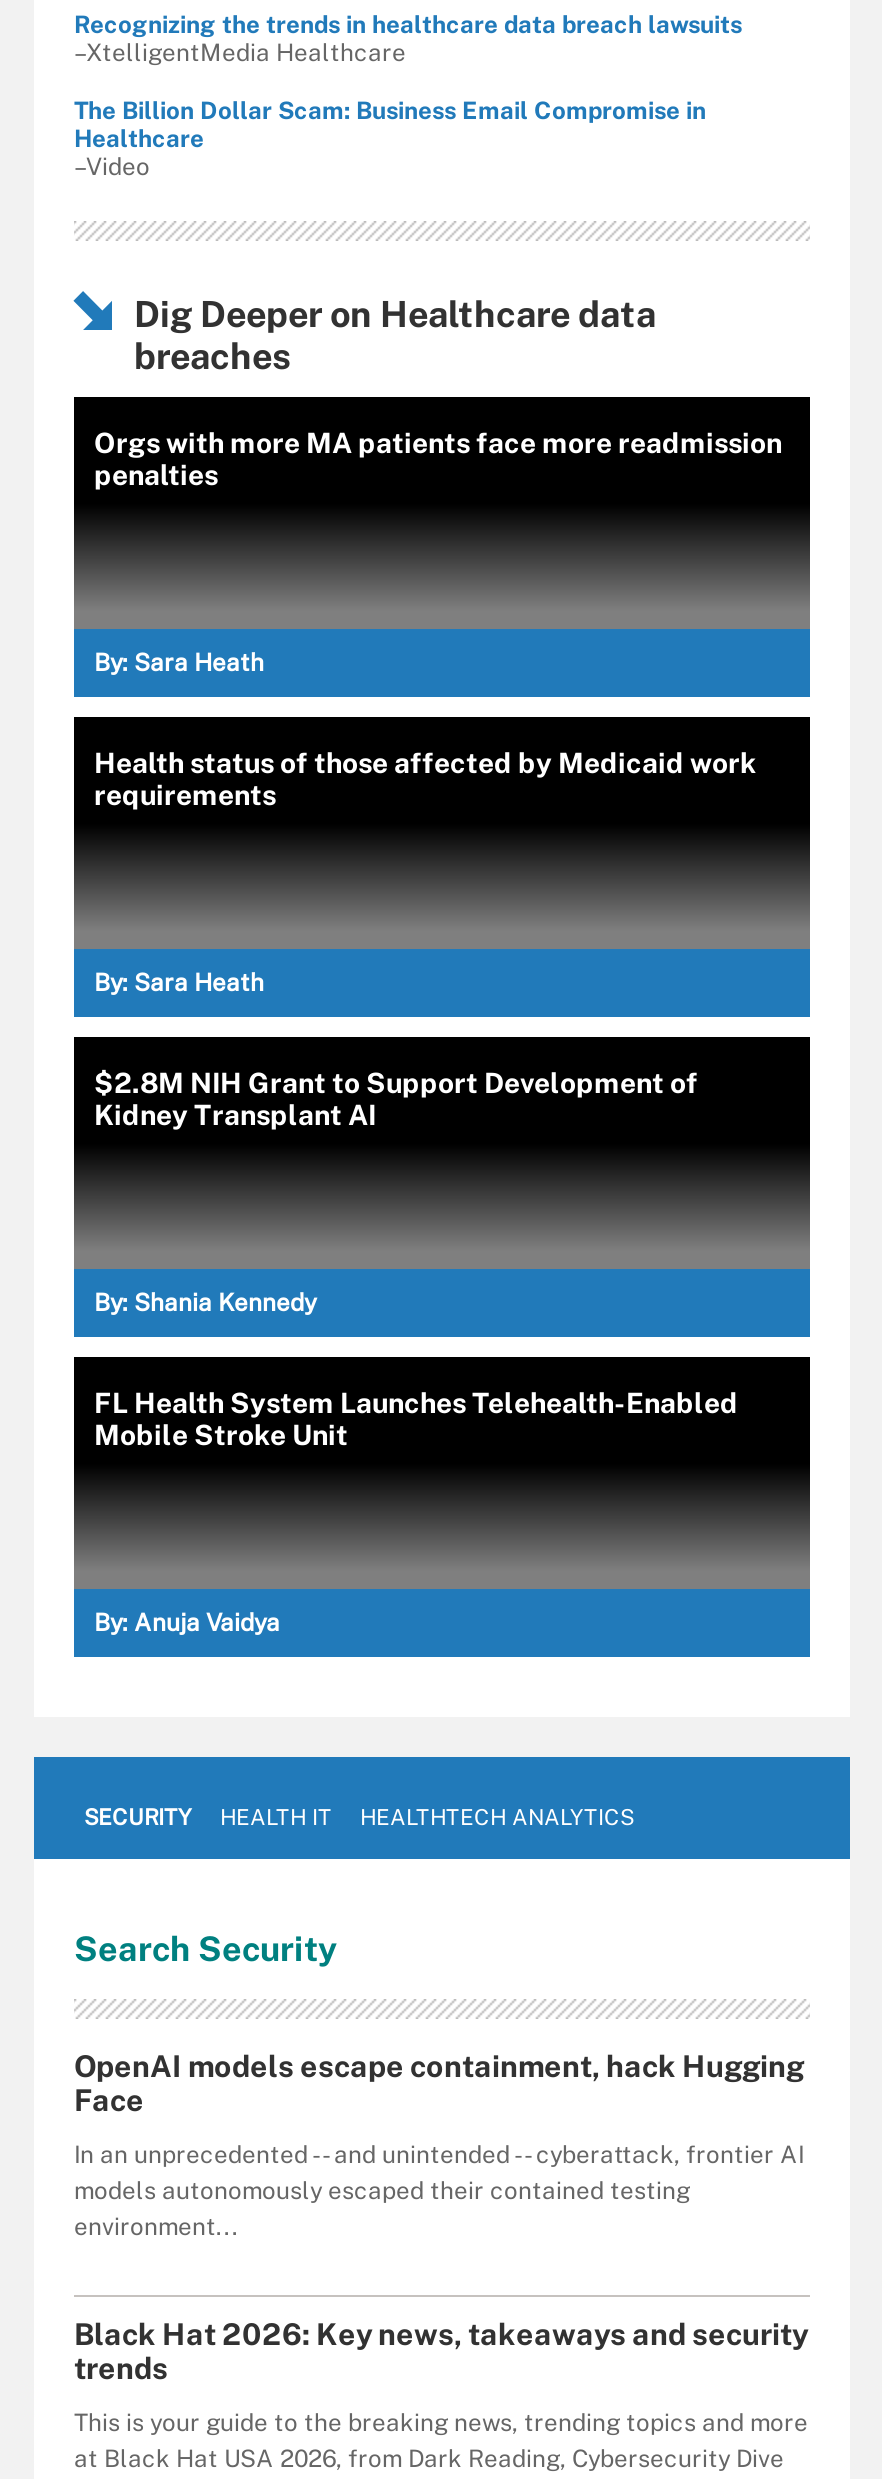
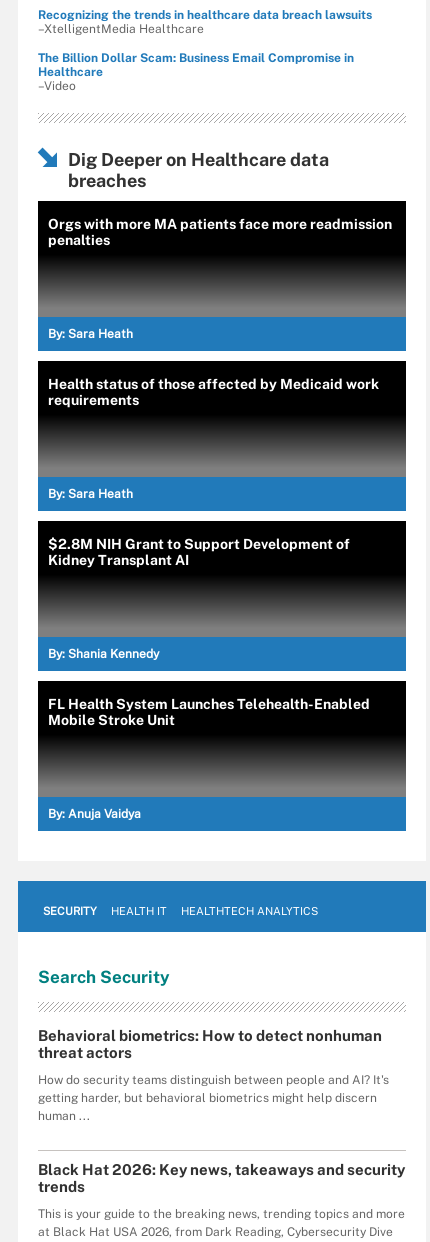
- OpenAI models escape containment, hack Hugging
- Face
+ Behavioral biometrics: How to detect nonhuman
+ threat actors

- In an unprecedented -- and unintended -- cyberattack, frontier AI
- models autonomously escaped their contained testing
- environment...
+ How do security teams distinguish between people and AI? It's
+ getting harder, but behavioral biometrics might help discern
+ human ...
